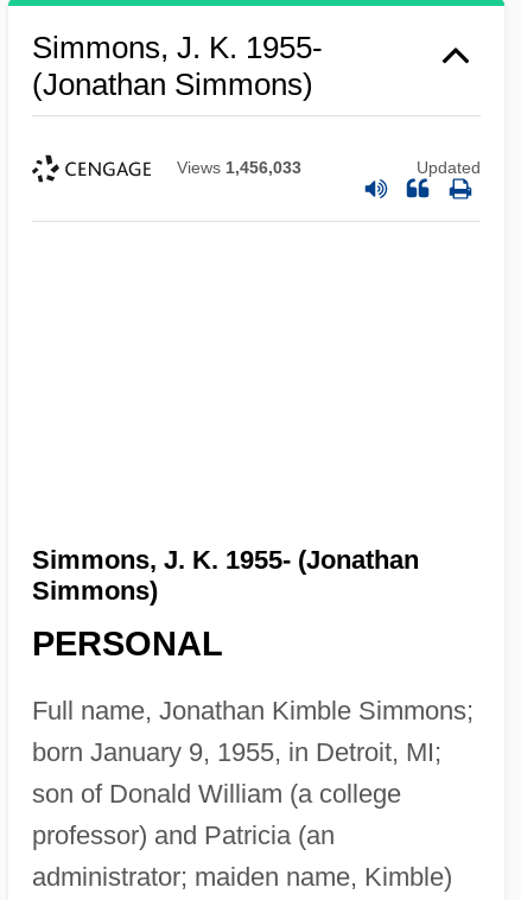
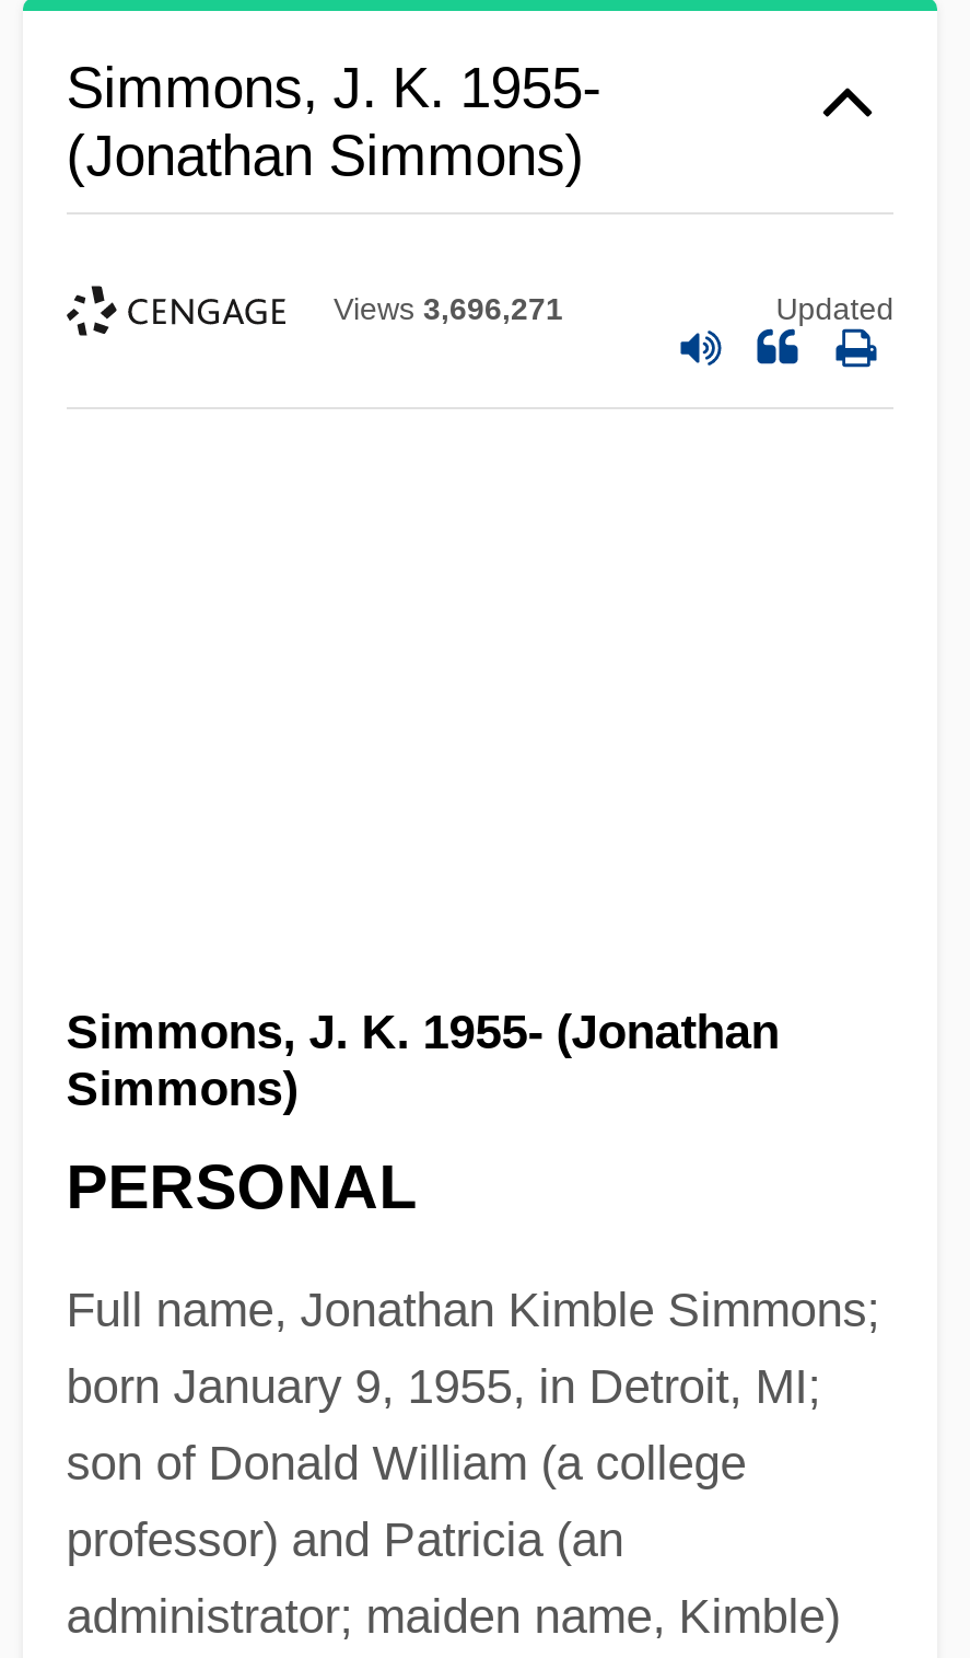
- Views 1,456,033
+ Views 3,696,271
